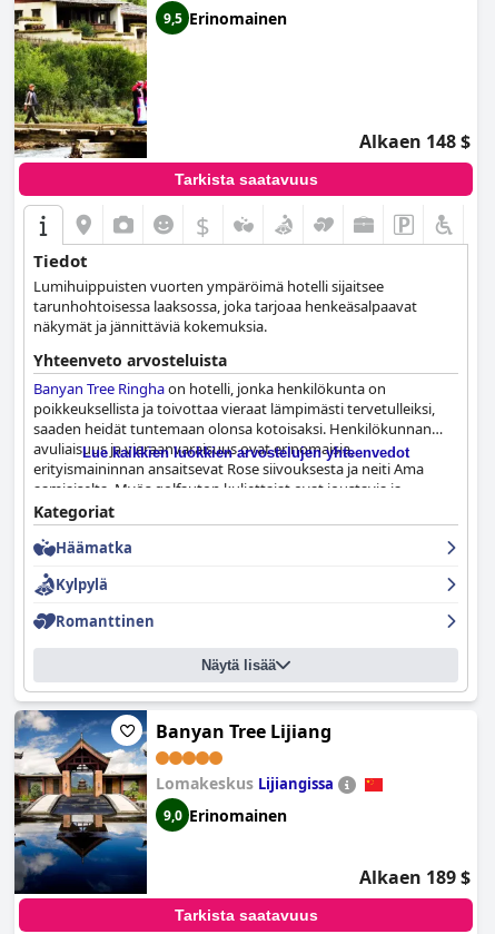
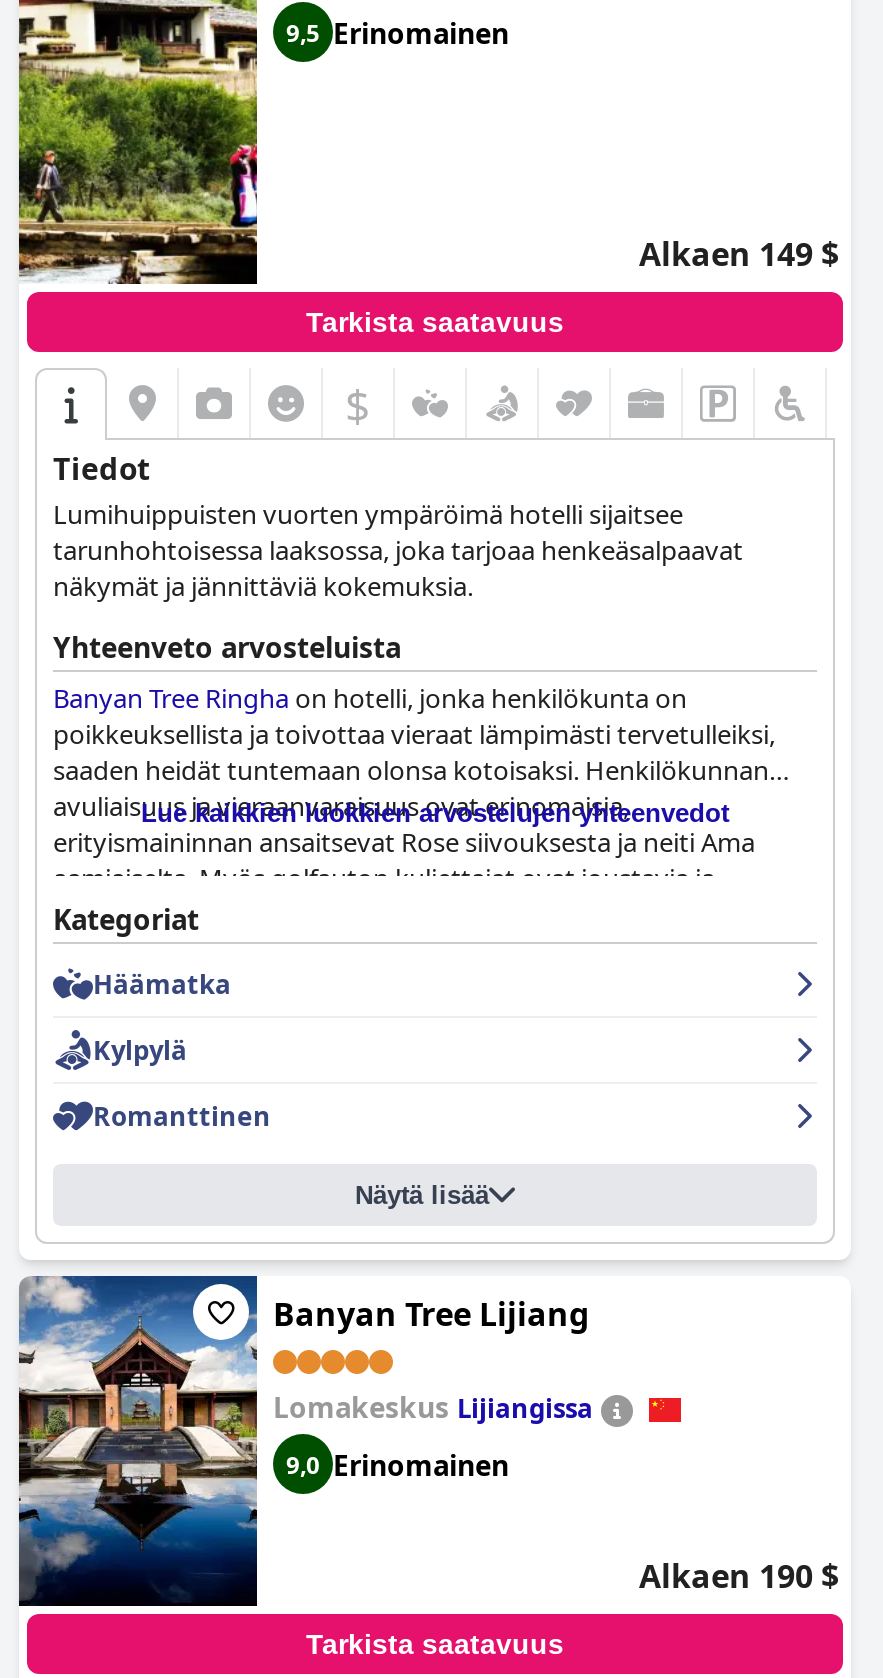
- Alkaen 148 $
+ Alkaen 149 $

- Alkaen 189 $
+ Alkaen 190 $
